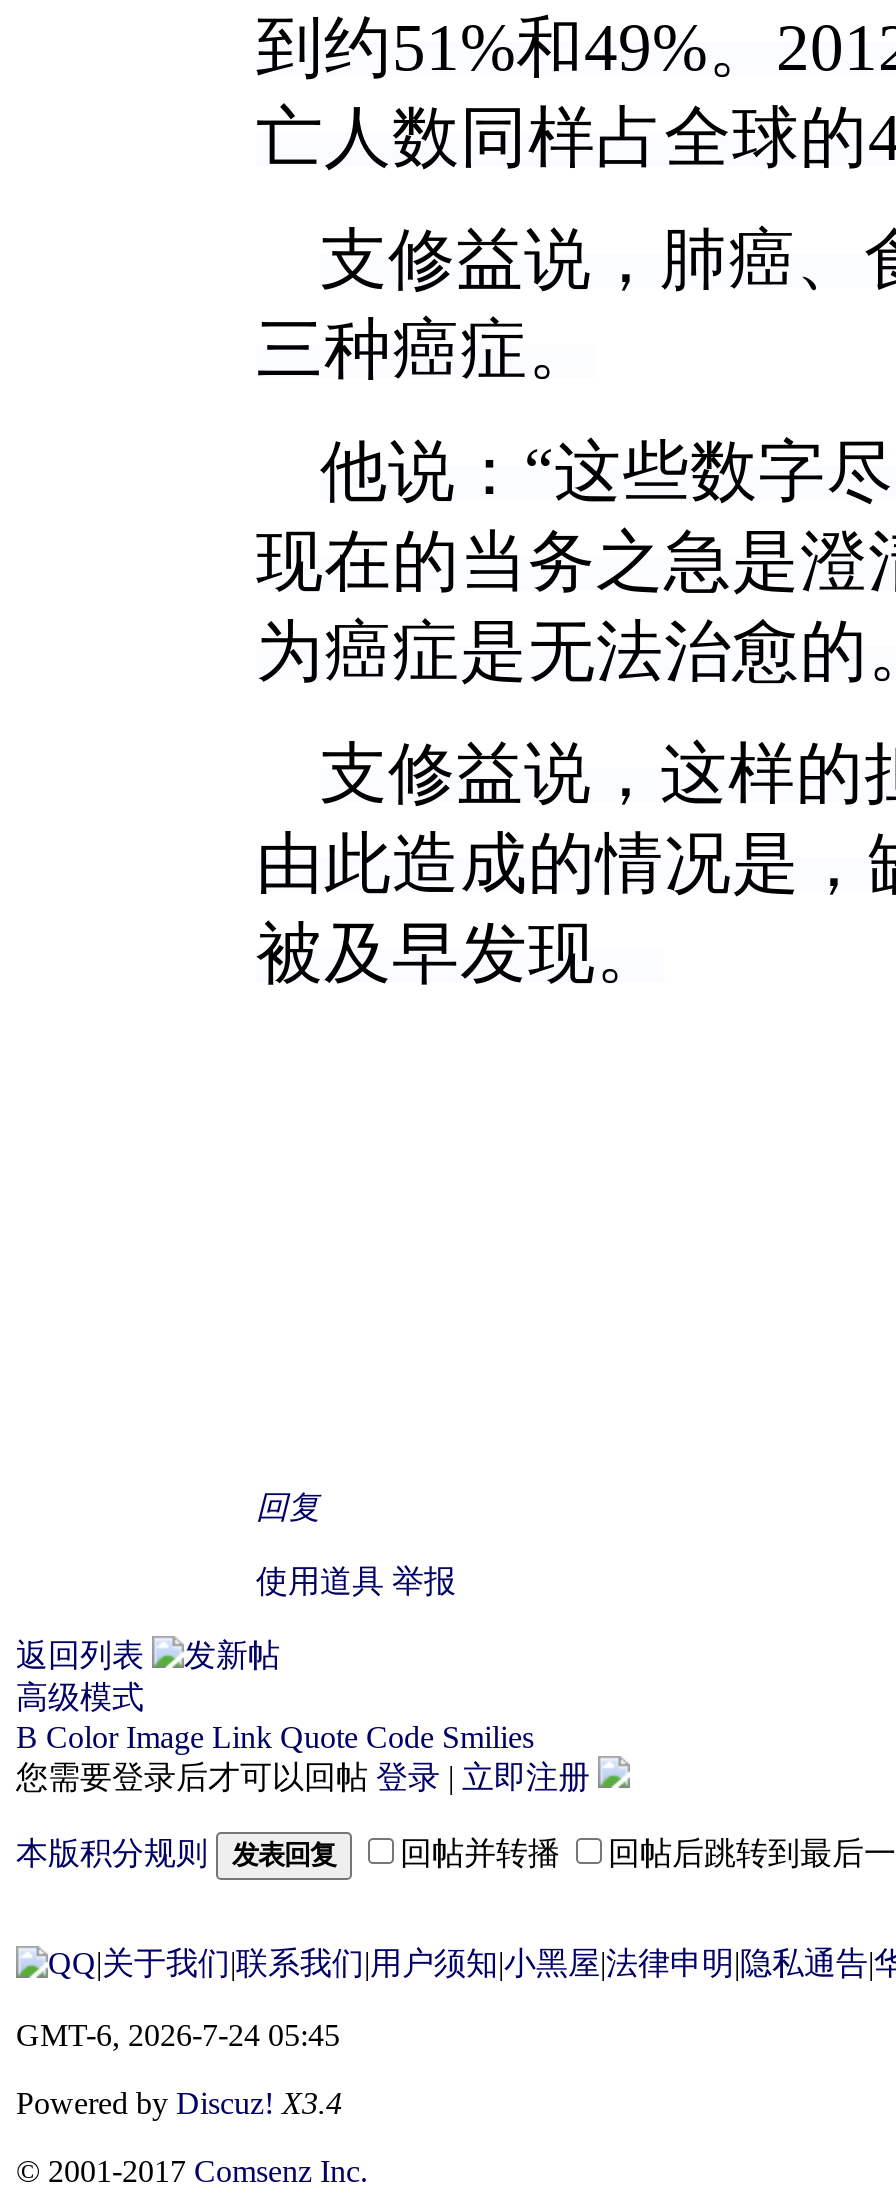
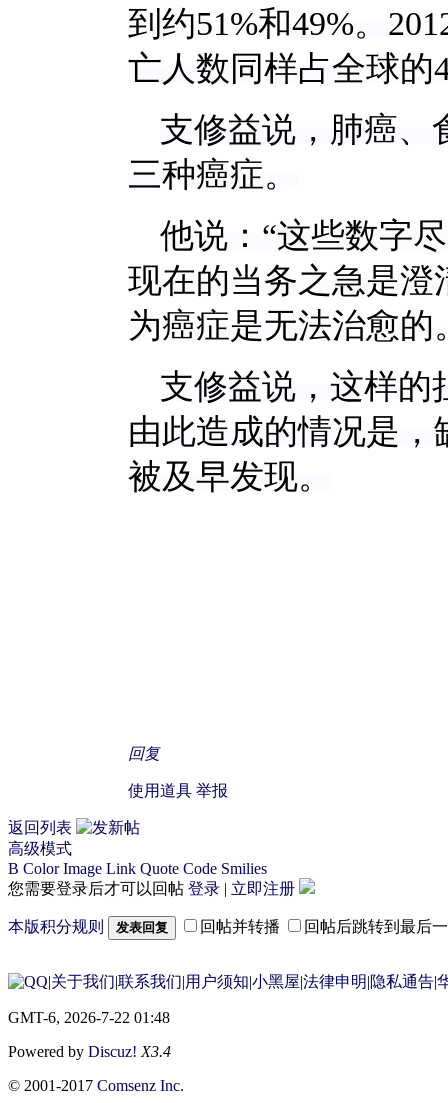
- GMT-6, 2026-7-24 05:45
+ GMT-6, 2026-7-22 01:48
